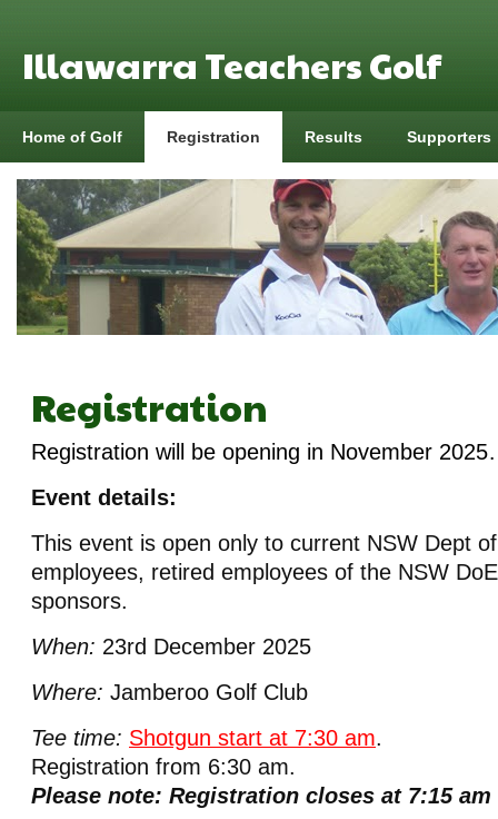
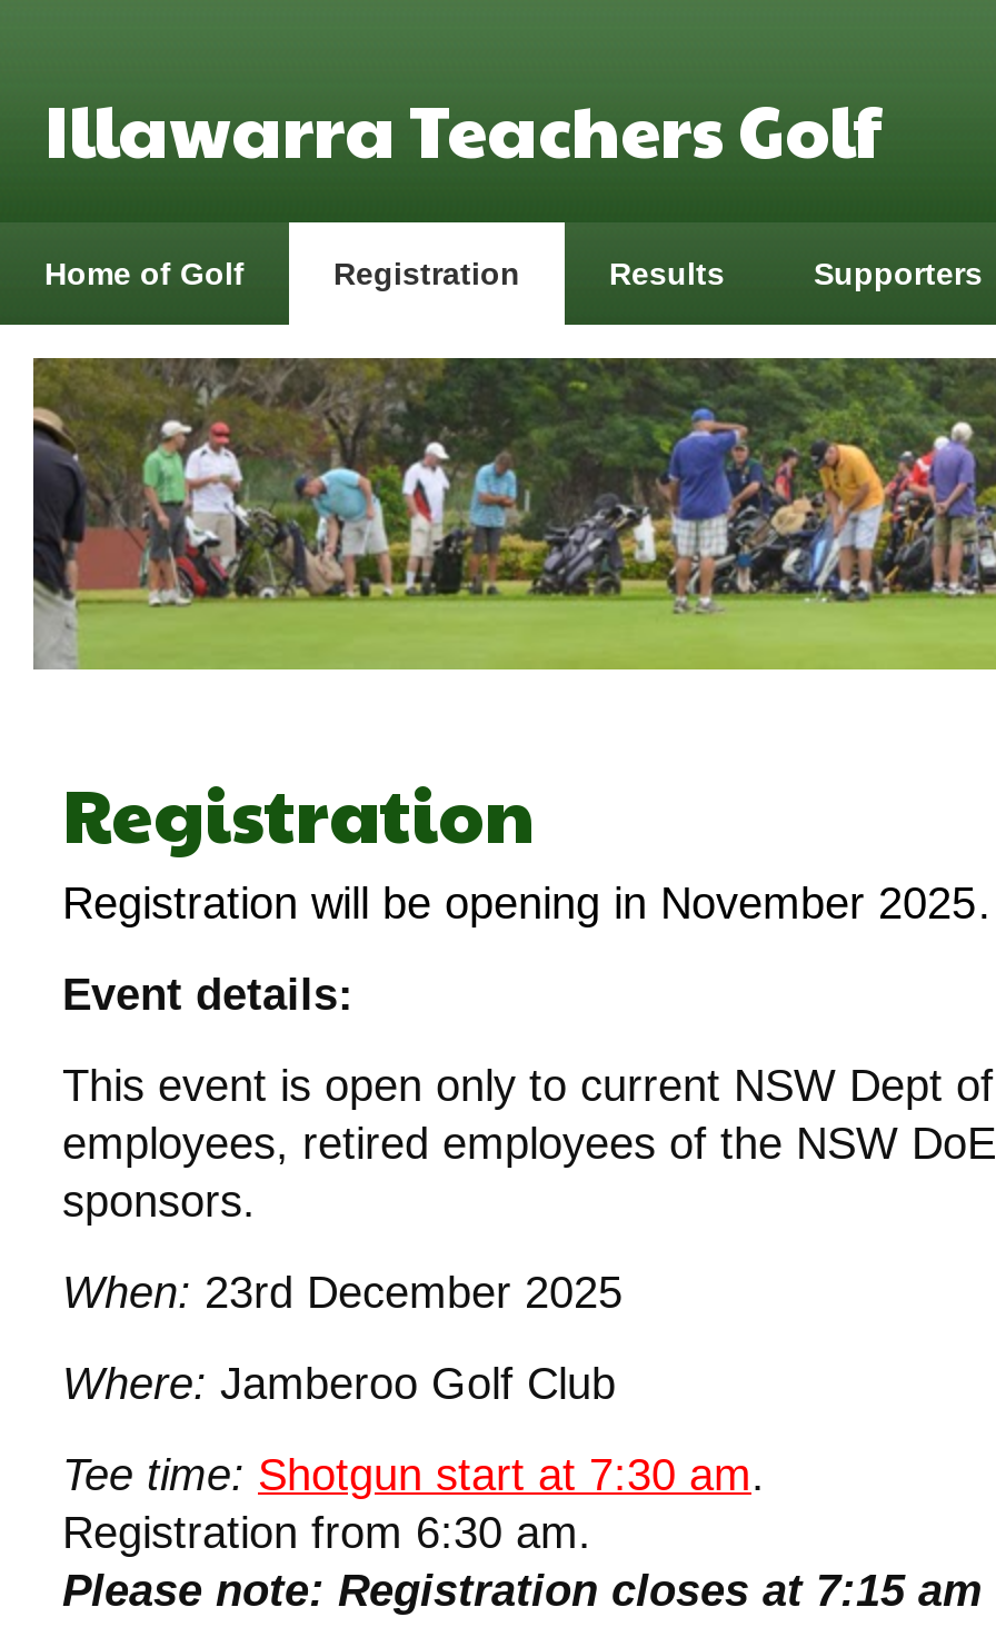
- [image]
+ [image]
